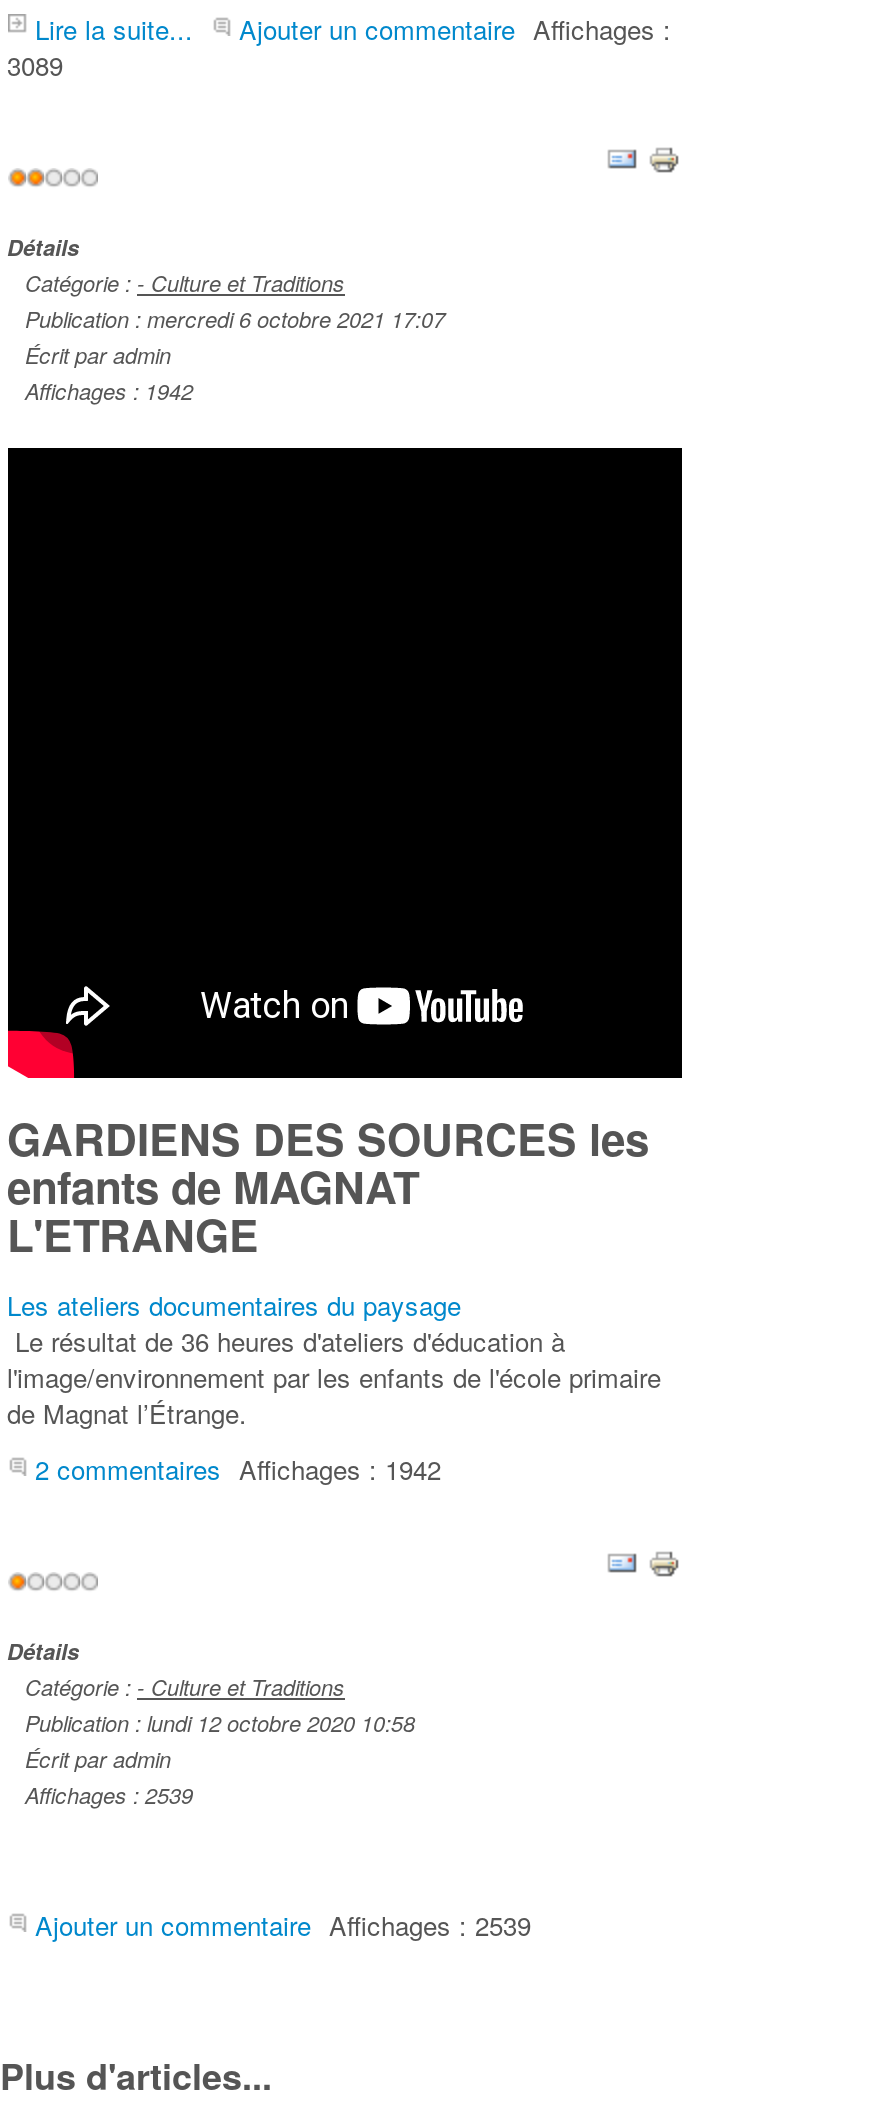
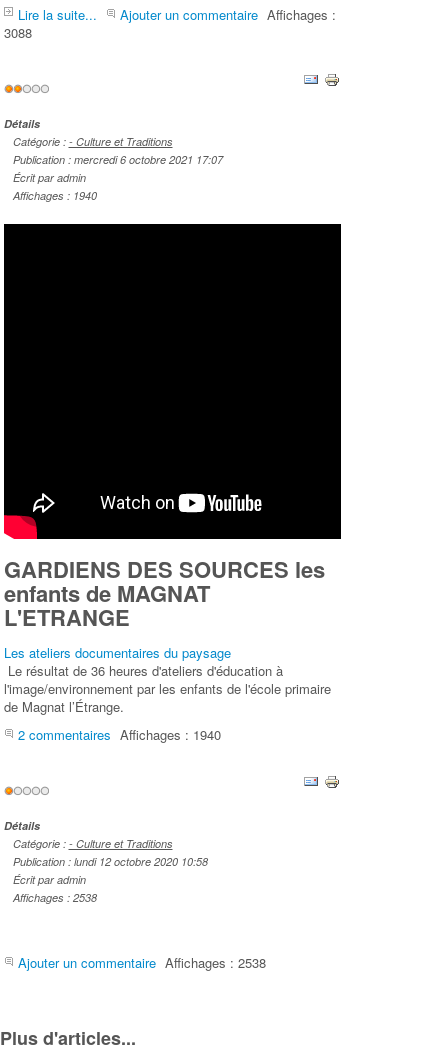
- 3089
+ 3088

- Affichages : 1942
+ Affichages : 1940

- 2 commentaires Affichages : 1942
+ 2 commentaires Affichages : 1940

- Affichages : 2539
+ Affichages : 2538

- Ajouter un commentaire Affichages : 2539
+ Ajouter un commentaire Affichages : 2538
